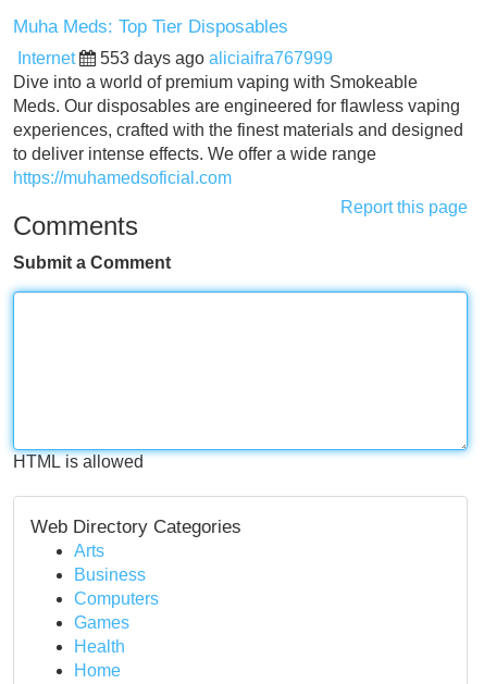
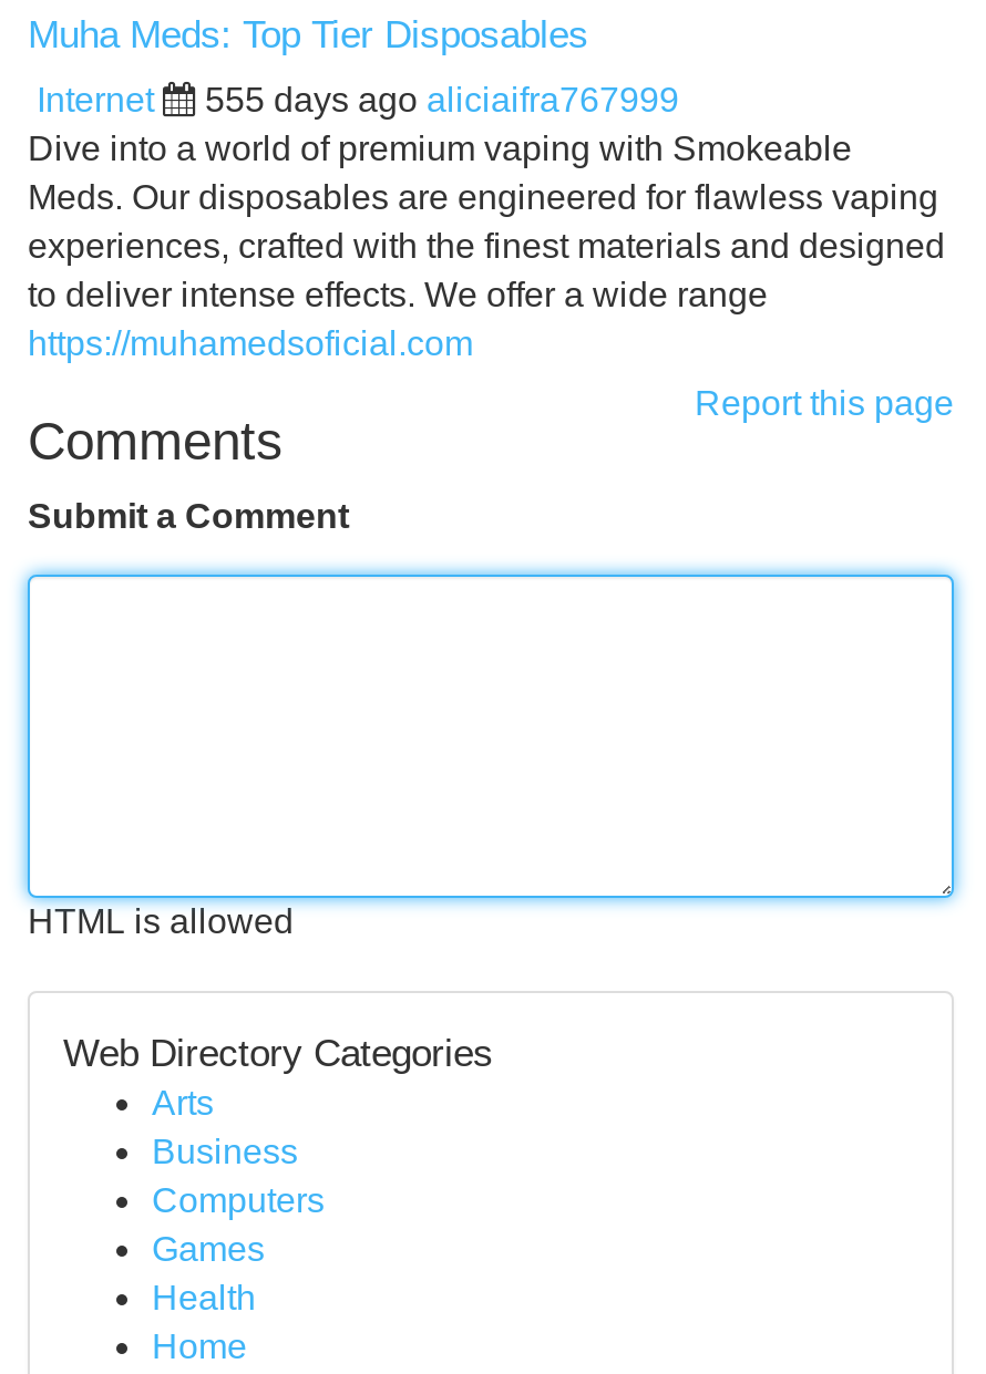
- 553 days ago aliciaifra767999
+ 555 days ago aliciaifra767999
